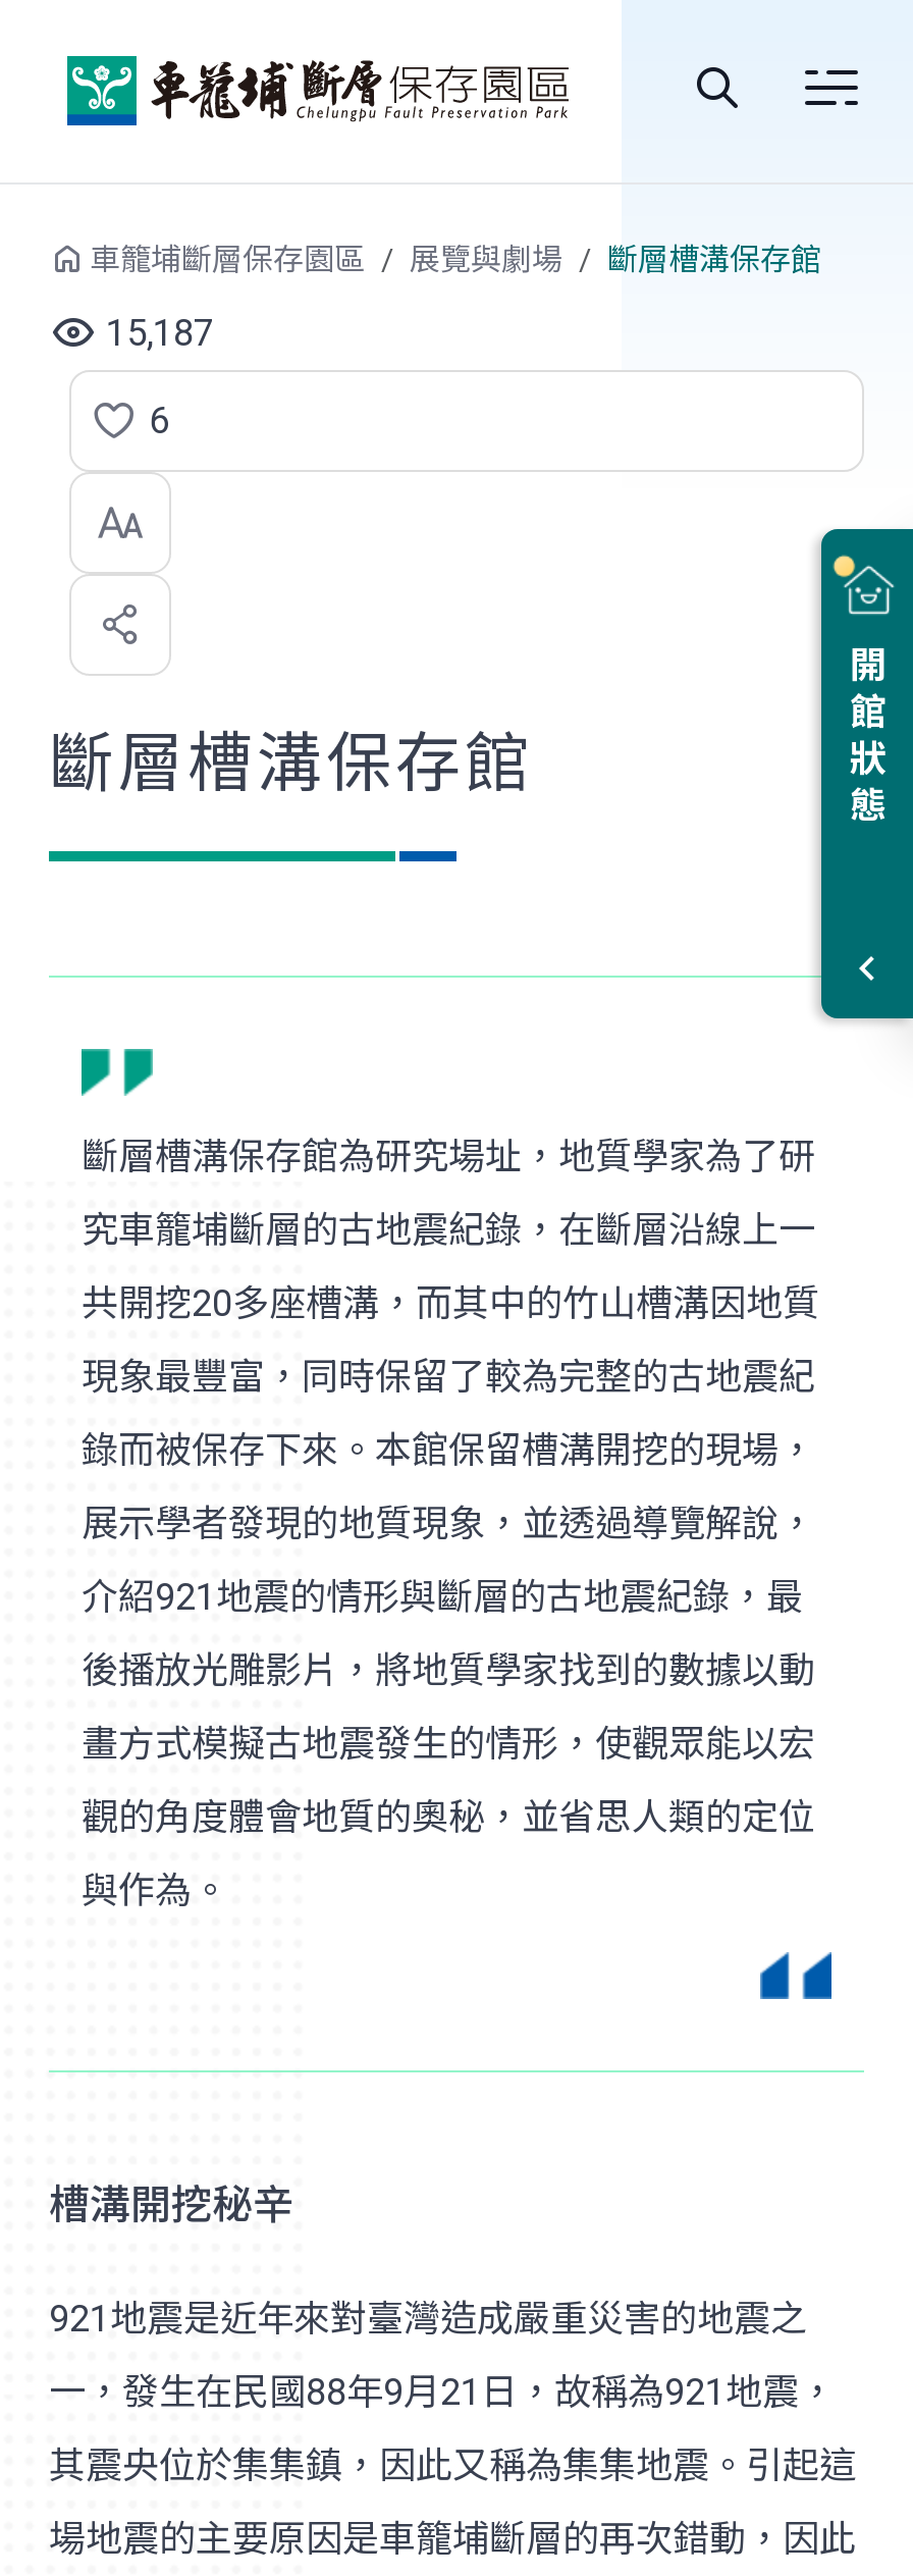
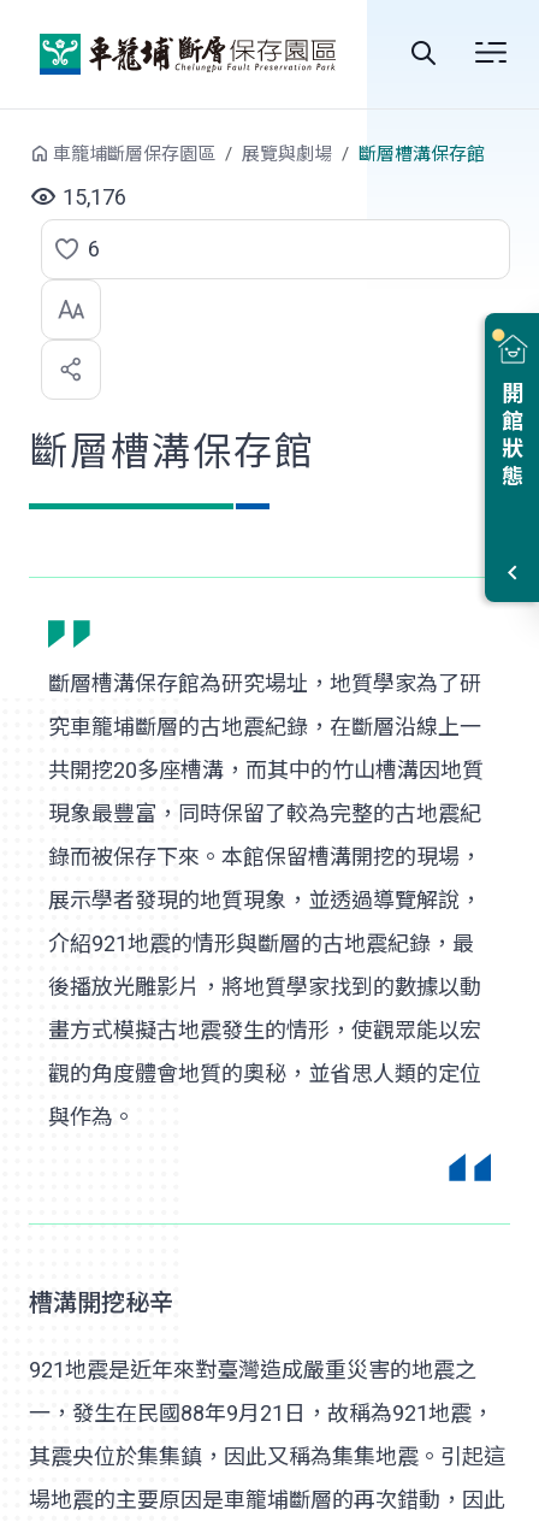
- 15,187
+ 15,176
